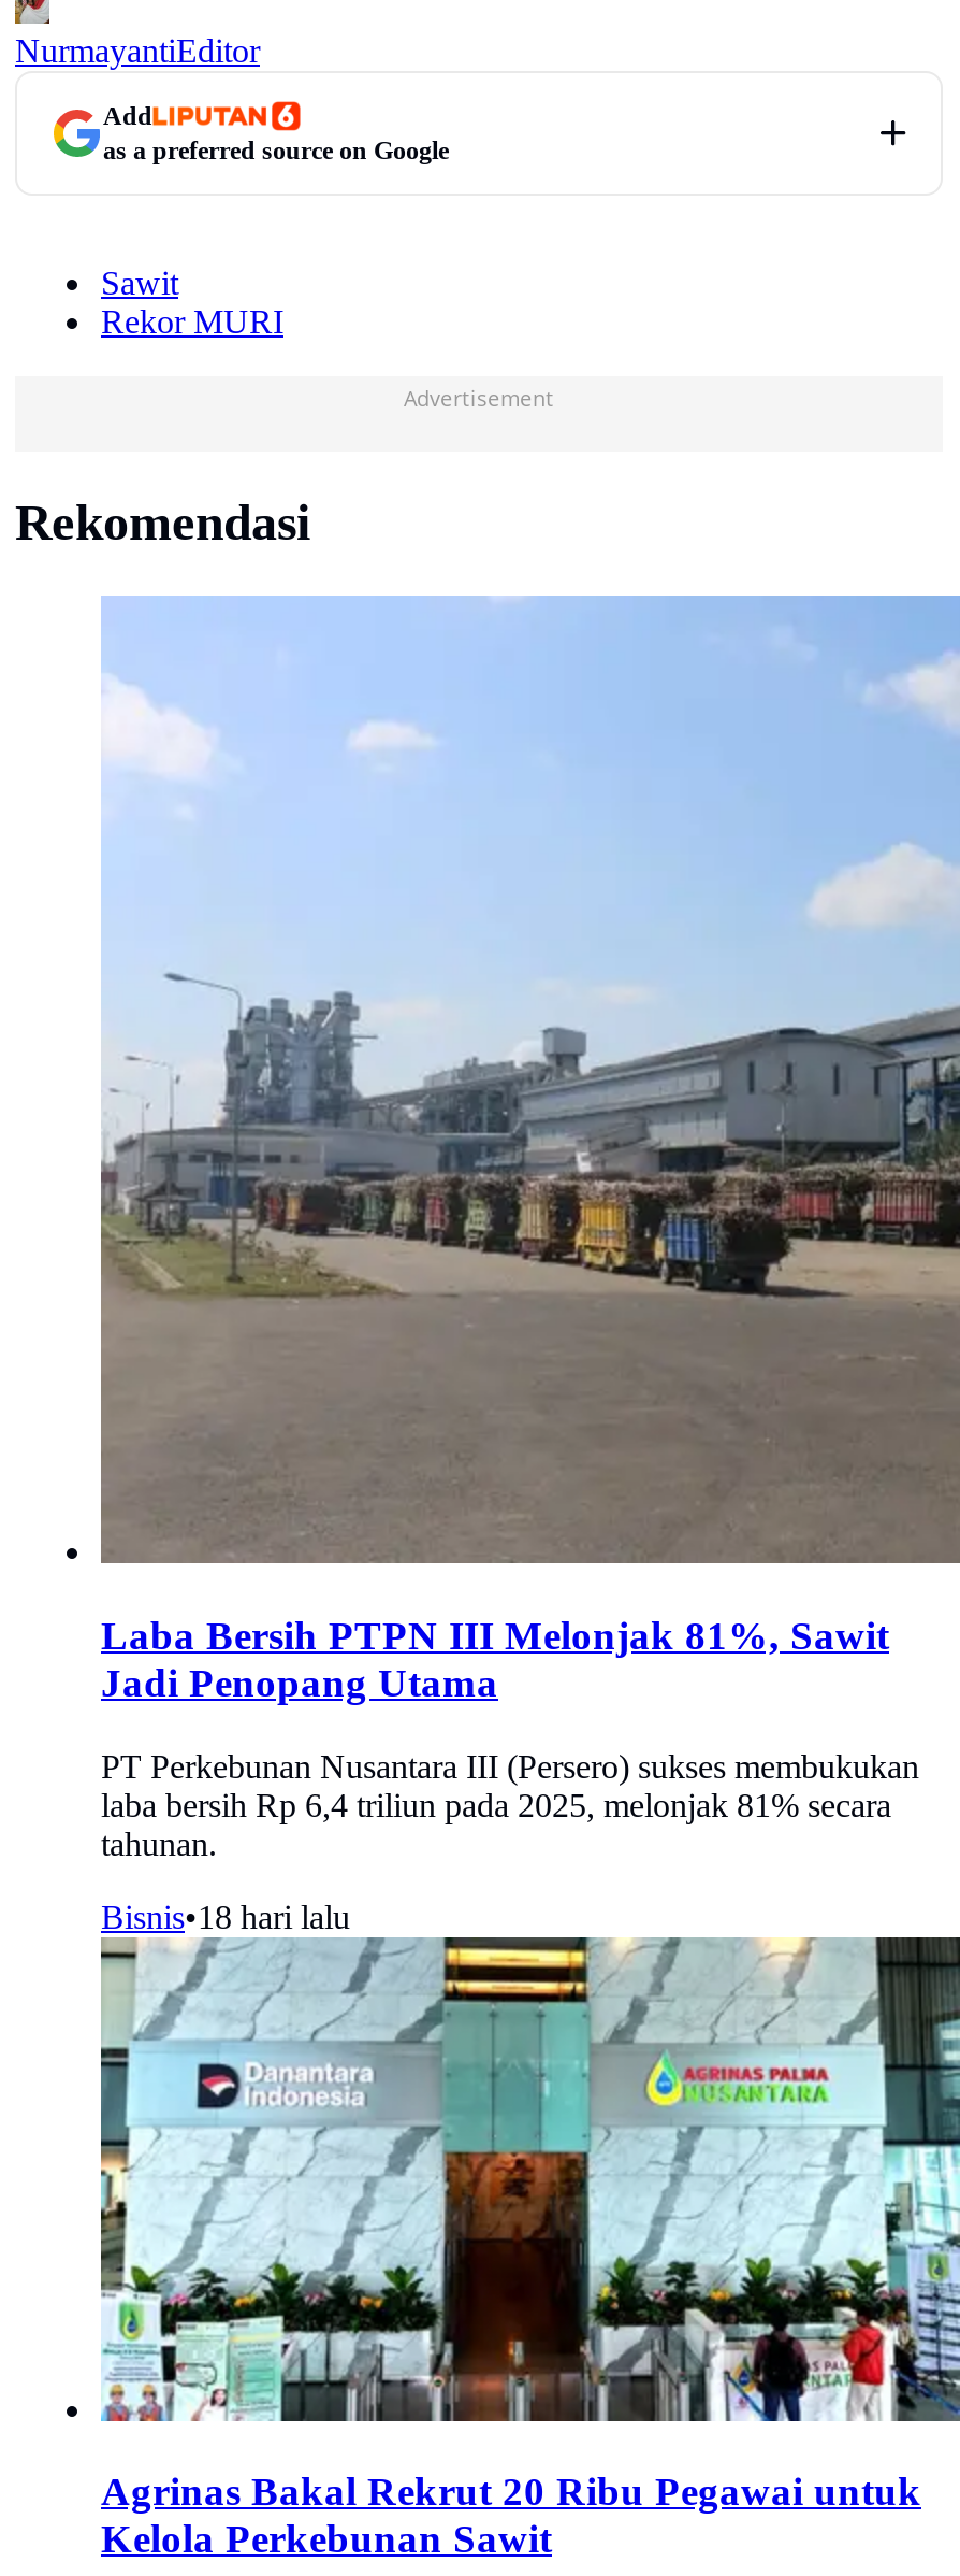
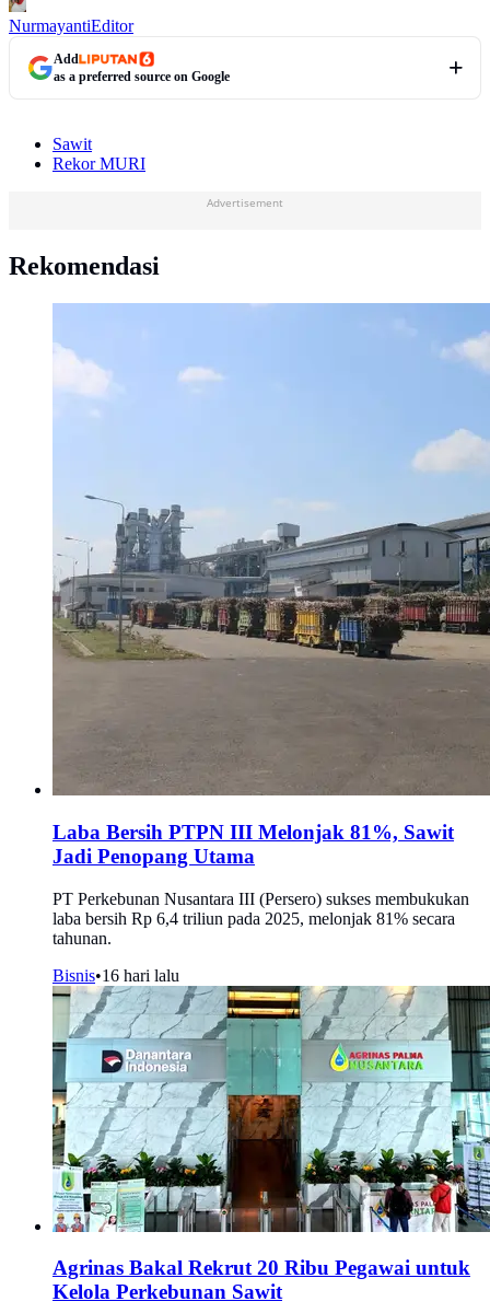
- Bisnis•18 hari lalu
+ Bisnis•16 hari lalu
